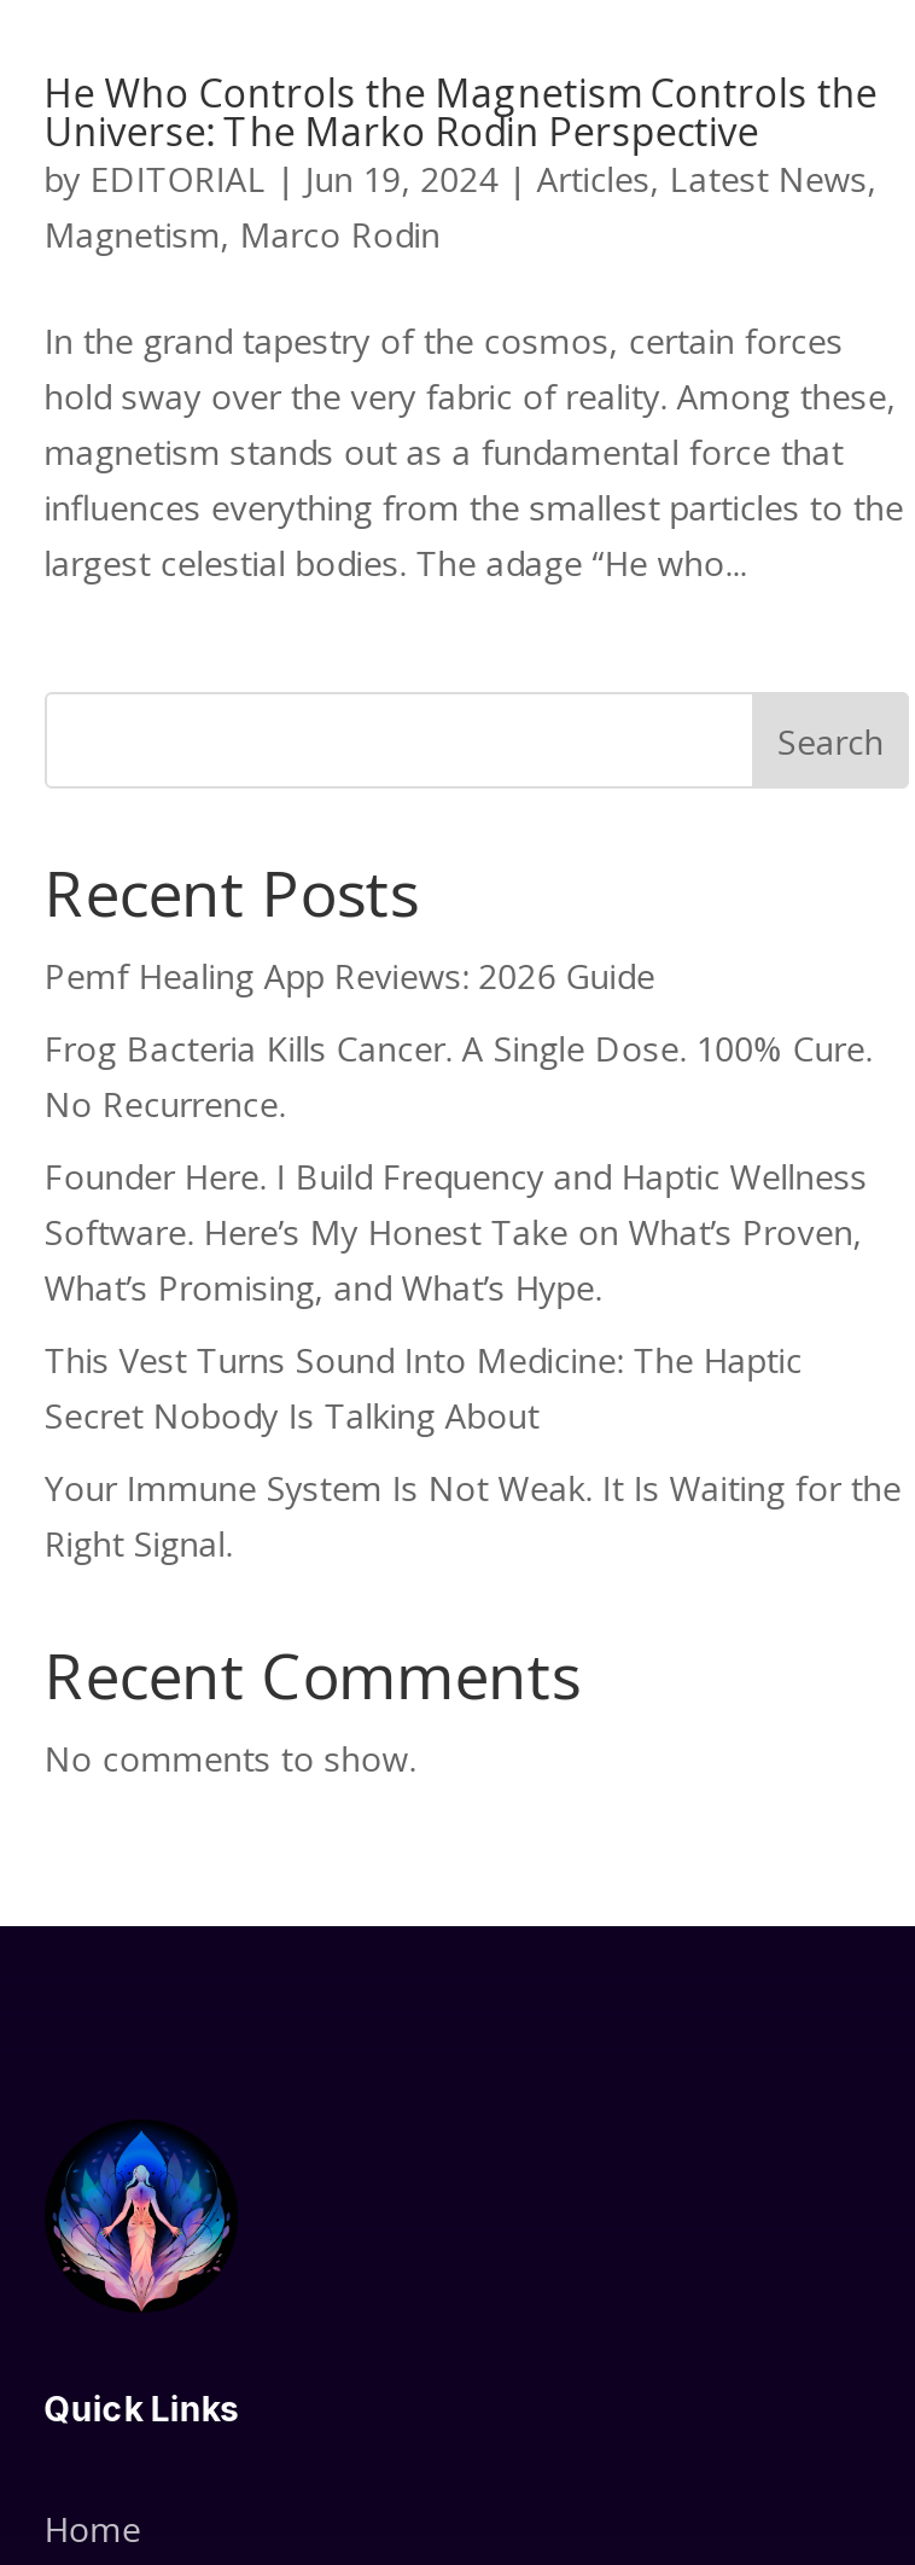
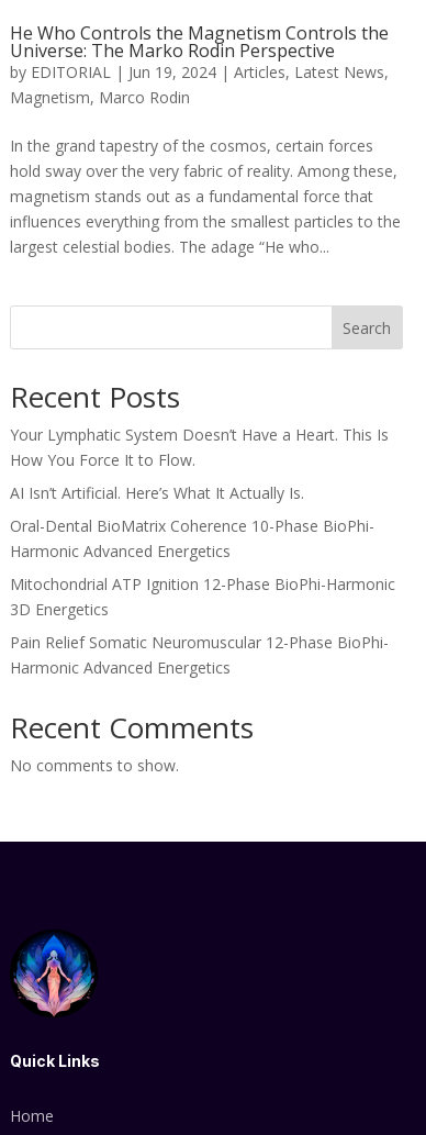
- Pemf Healing App Reviews: 2026 Guide
+ Your Lymphatic System Doesn’t Have a Heart. This Is
+ How You Force It to Flow.

- Frog Bacteria Kills Cancer. A Single Dose. 100% Cure.
- No Recurrence.
+ AI Isn’t Artificial. Here’s What It Actually Is.

- Founder Here. I Build Frequency and Haptic Wellness
- Software. Here’s My Honest Take on What’s Proven,
- What’s Promising, and What’s Hype.
+ Oral-Dental BioMatrix Coherence 10-Phase BioPhi-
+ Harmonic Advanced Energetics

- This Vest Turns Sound Into Medicine: The Haptic
- Secret Nobody Is Talking About
+ Mitochondrial ATP Ignition 12-Phase BioPhi-Harmonic
+ 3D Energetics

- Your Immune System Is Not Weak. It Is Waiting for the
- Right Signal.
+ Pain Relief Somatic Neuromuscular 12-Phase BioPhi-
+ Harmonic Advanced Energetics
